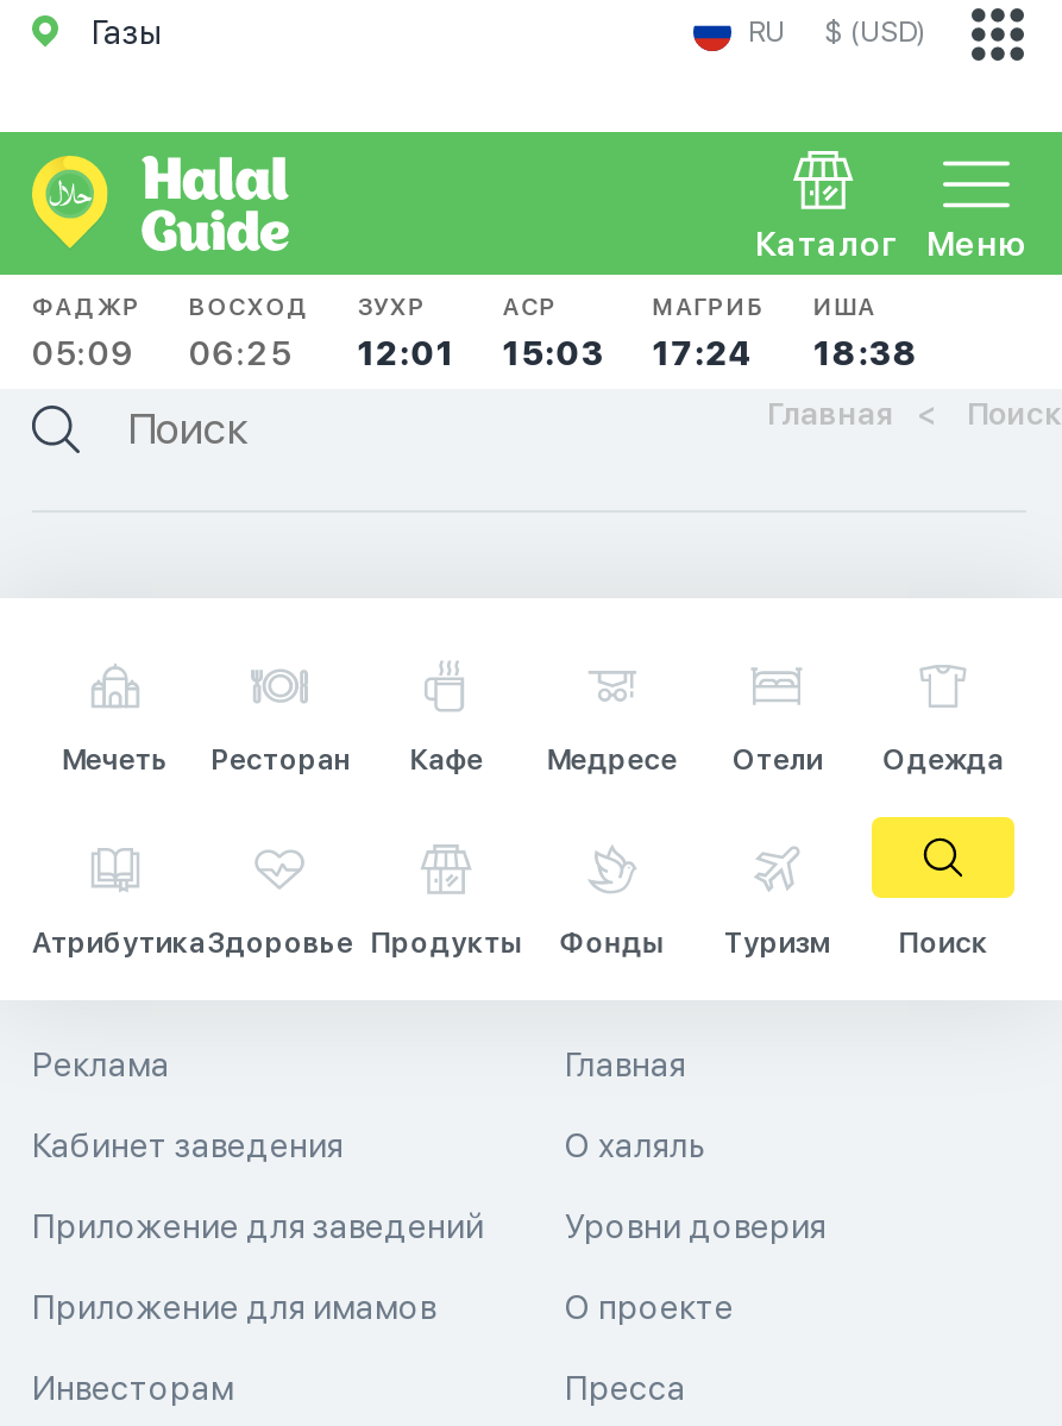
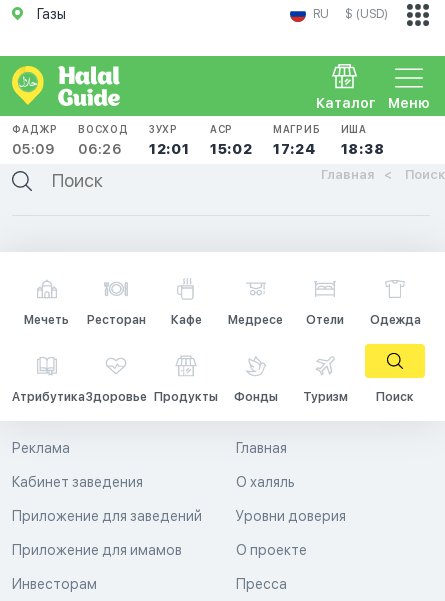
- 06:25
+ 06:26

- 15:03
+ 15:02
